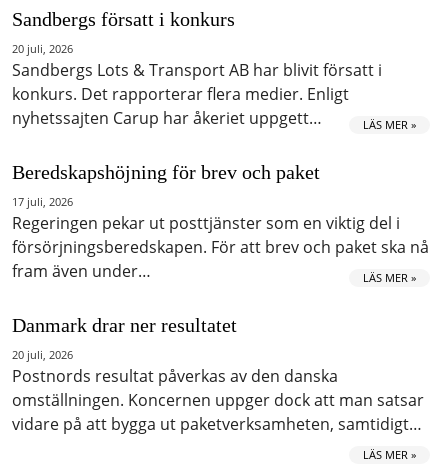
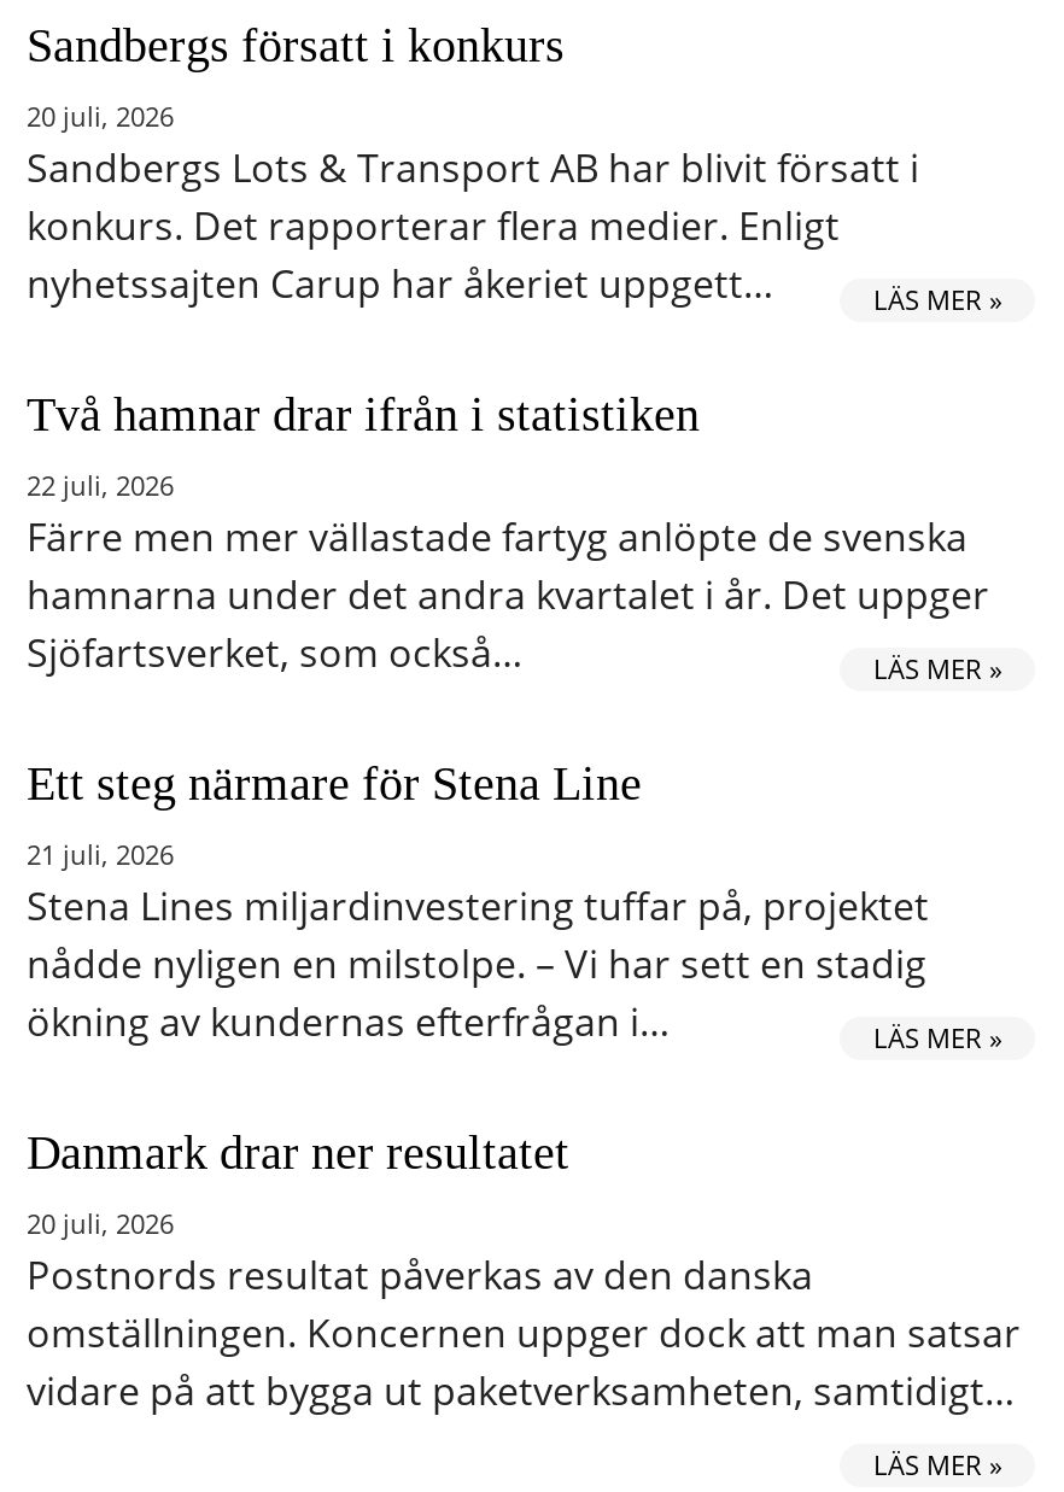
- Beredskapshöjning för brev och paket
- 17 juli, 2026
- Regeringen pekar ut posttjänster som en viktig del i
- försörjningsberedskapen. För att brev och paket ska nå
- fram även under…
+ Två hamnar drar ifrån i statistiken
+ 22 juli, 2026
+ Färre men mer vällastade fartyg anlöpte de svenska
+ hamnarna under det andra kvartalet i år. Det uppger
+ Sjöfartsverket, som också…
+ LÄS MER »
+ Ett steg närmare för Stena Line
+ 21 juli, 2026
+ Stena Lines miljardinvestering tuffar på, projektet
+ nådde nyligen en milstolpe. – Vi har sett en stadig
+ ökning av kundernas efterfrågan i…
